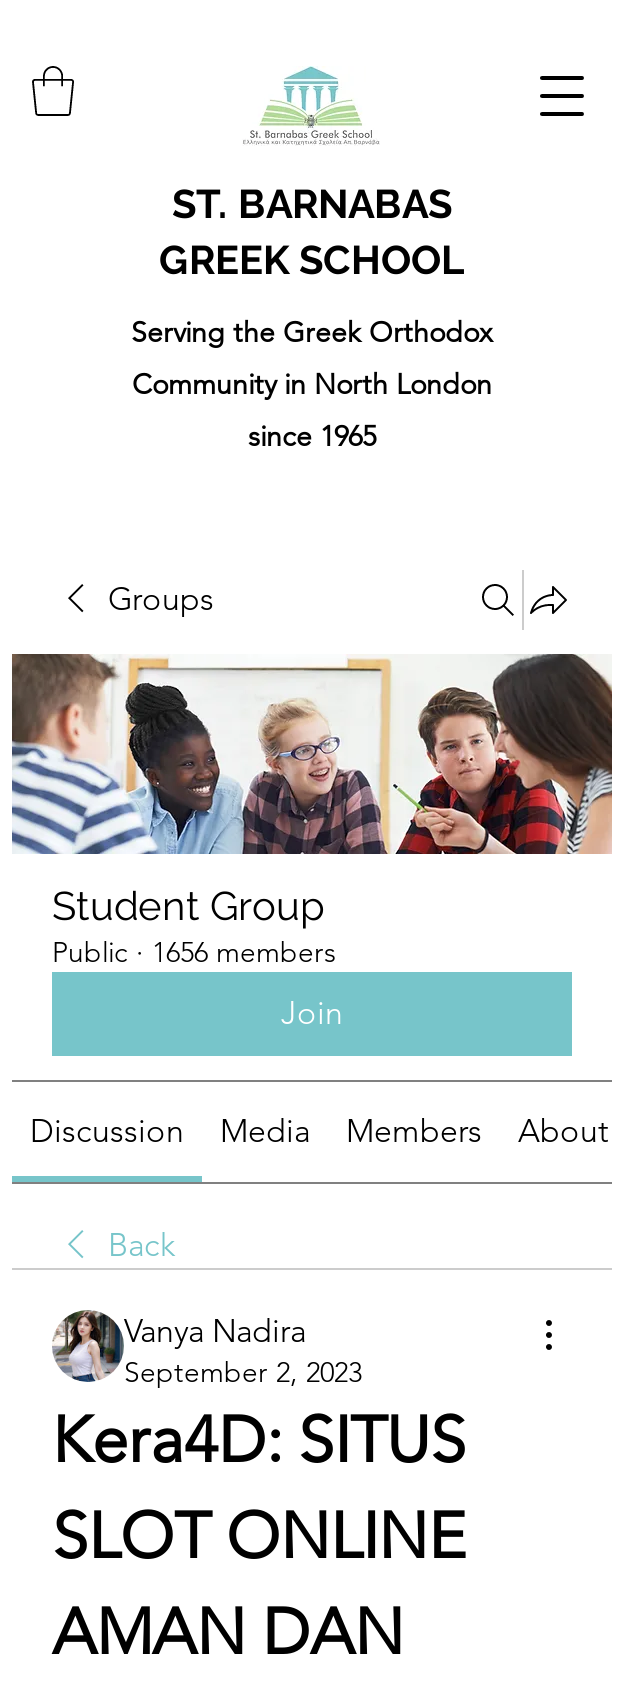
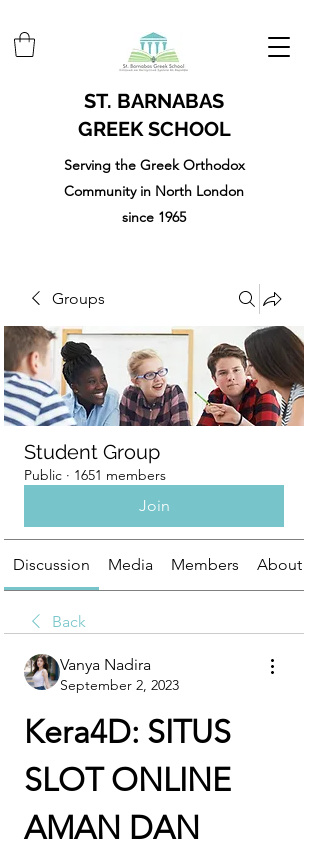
- Public · 1656 members
+ Public · 1651 members
